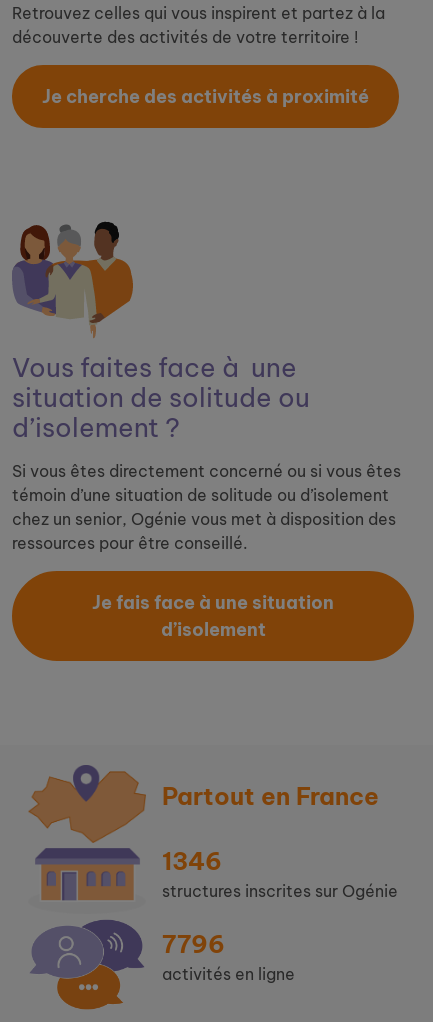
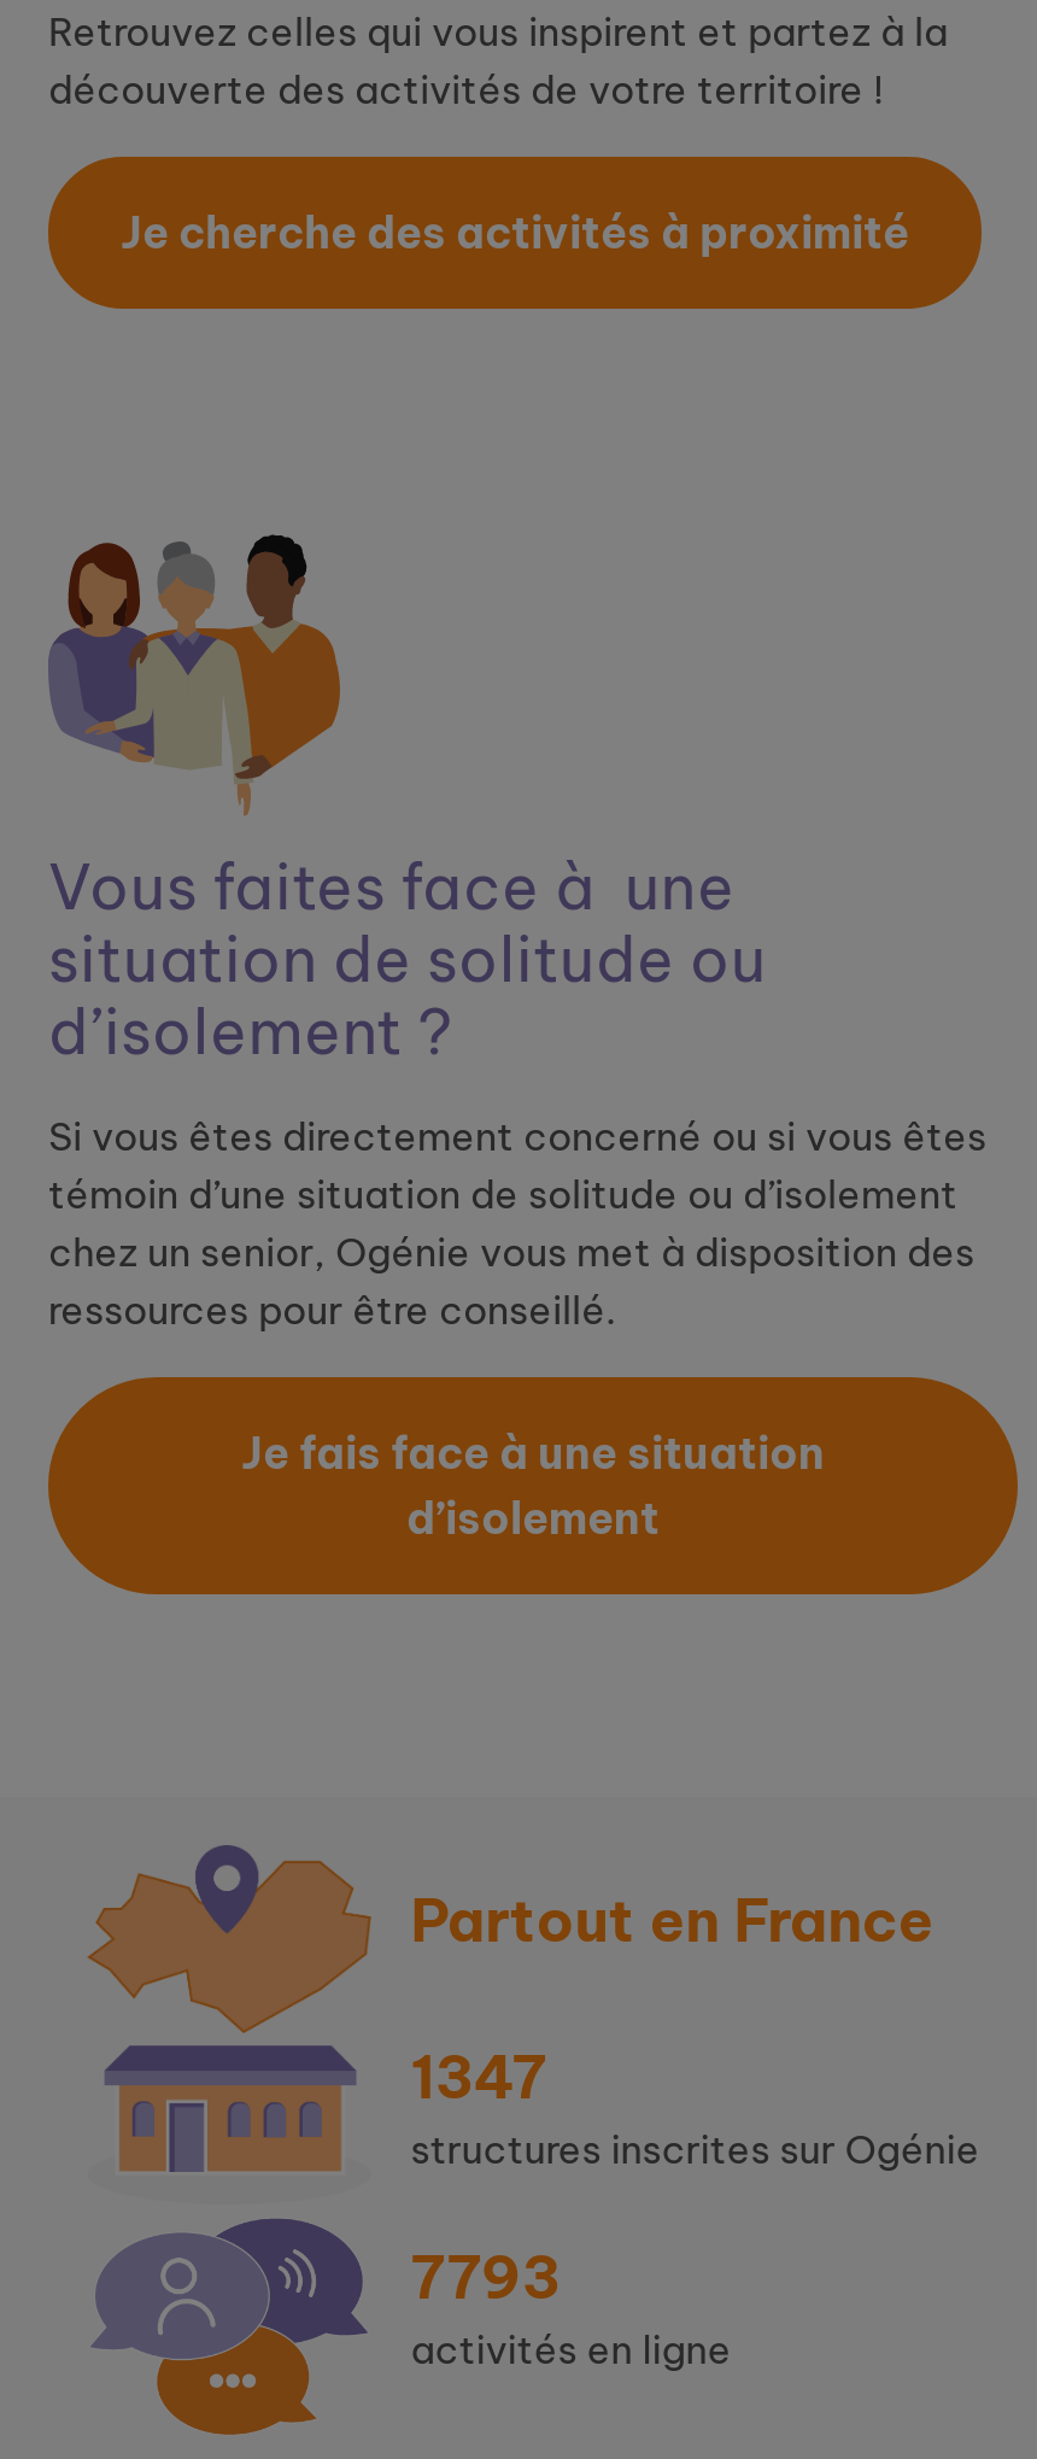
- 1346
+ 1347

- 7796
+ 7793
